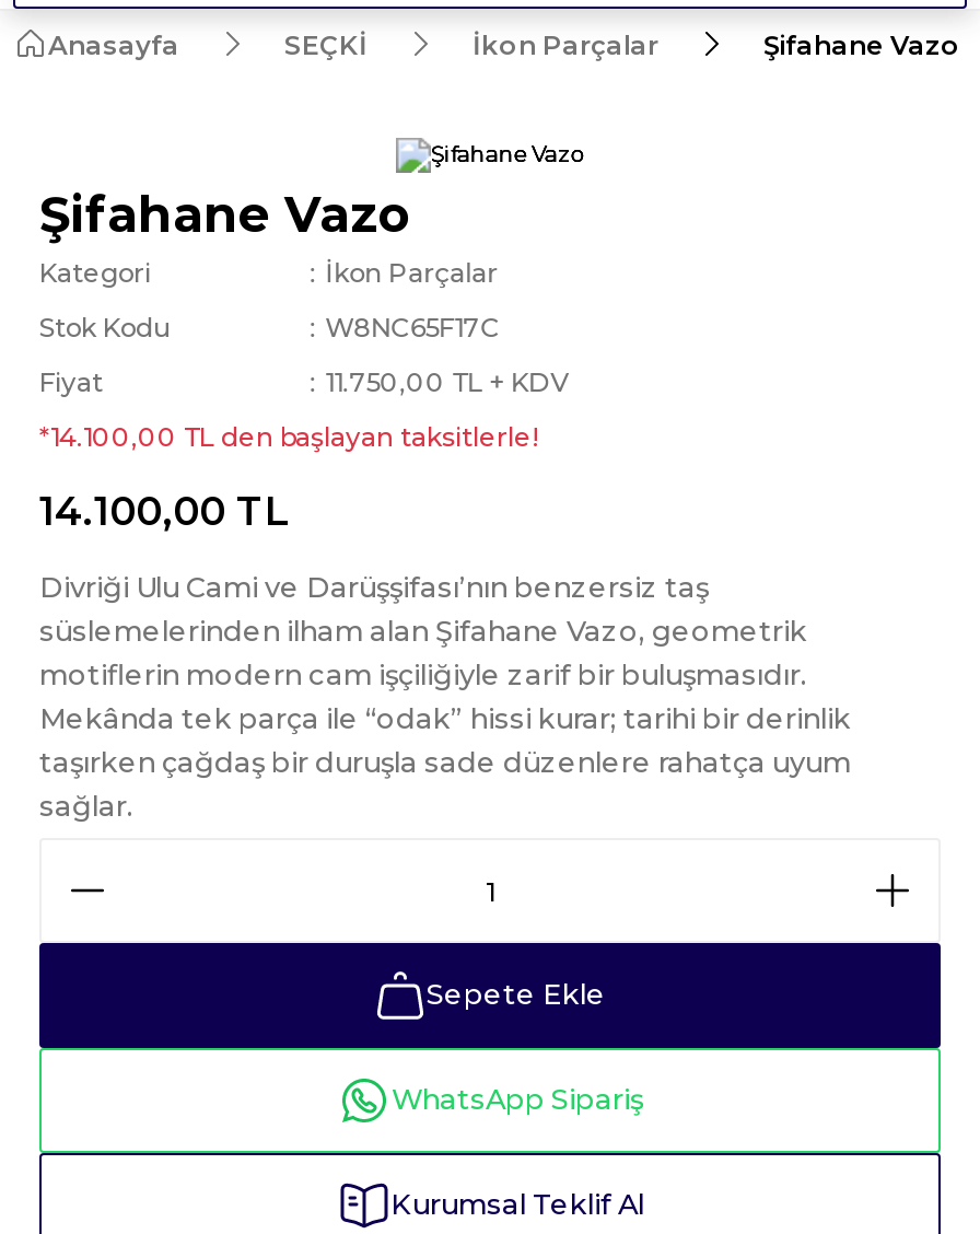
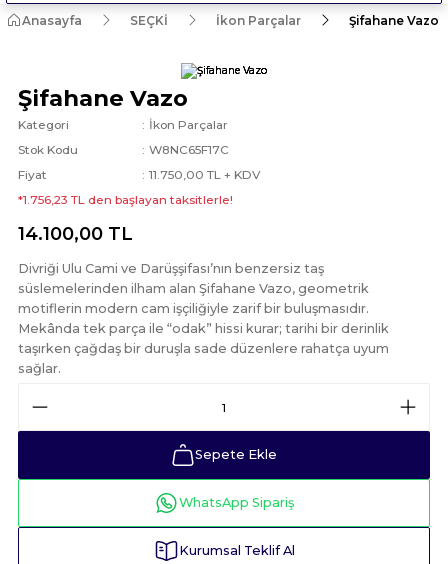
- *14.100,00 TL den başlayan taksitlerle!
+ *1.756,23 TL den başlayan taksitlerle!
